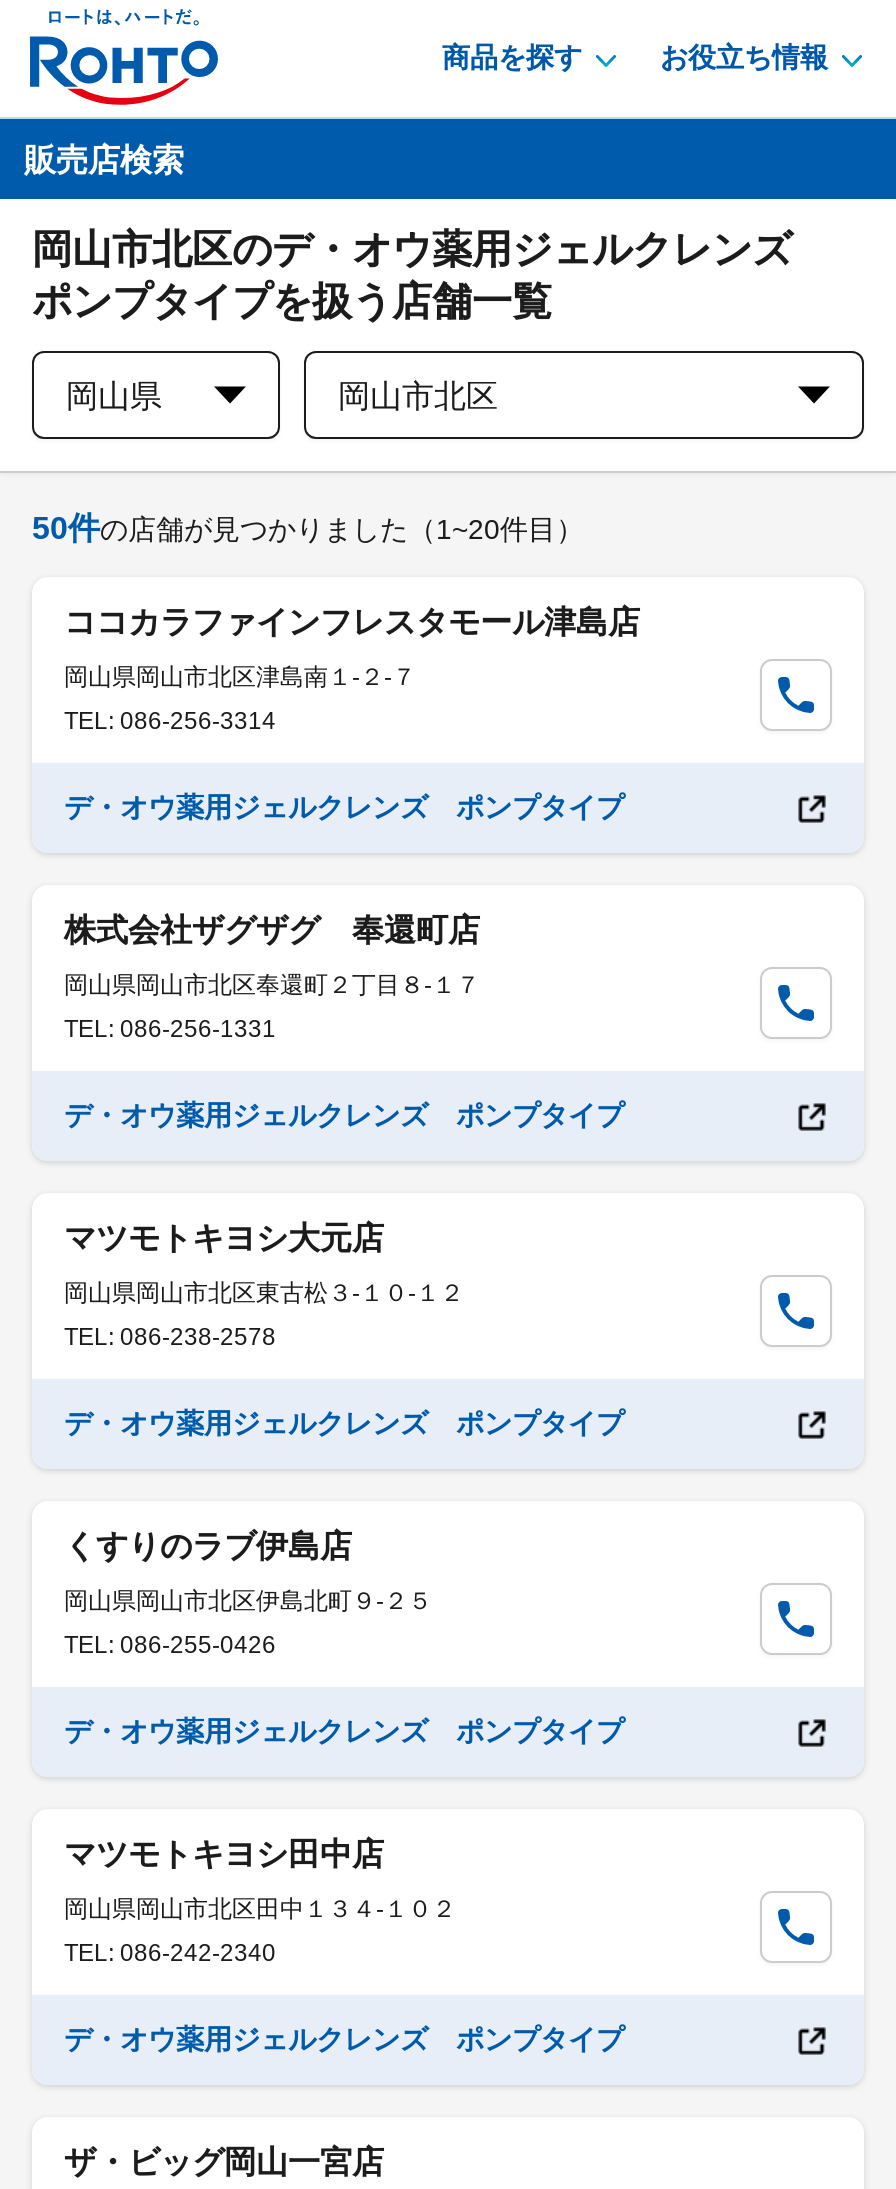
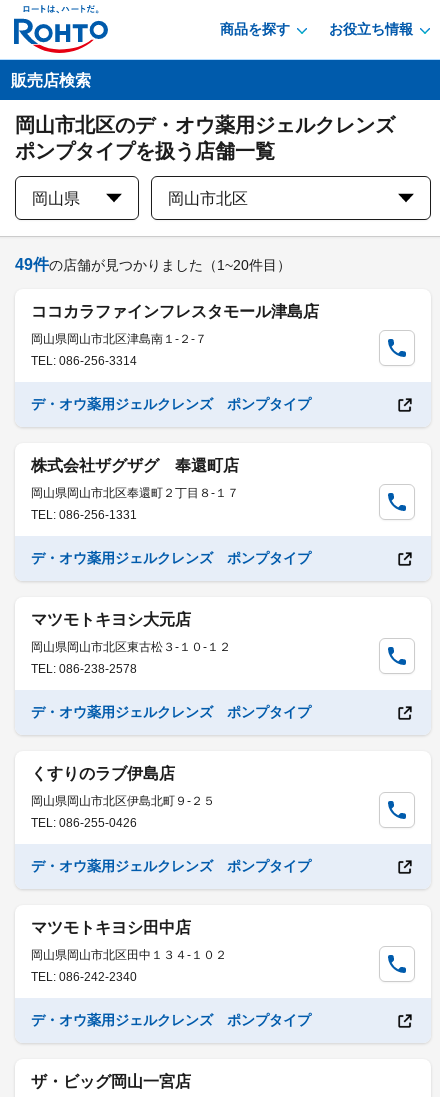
- 50件の店舗が見つかりました（1~20件目）
+ 49件の店舗が見つかりました（1~20件目）
